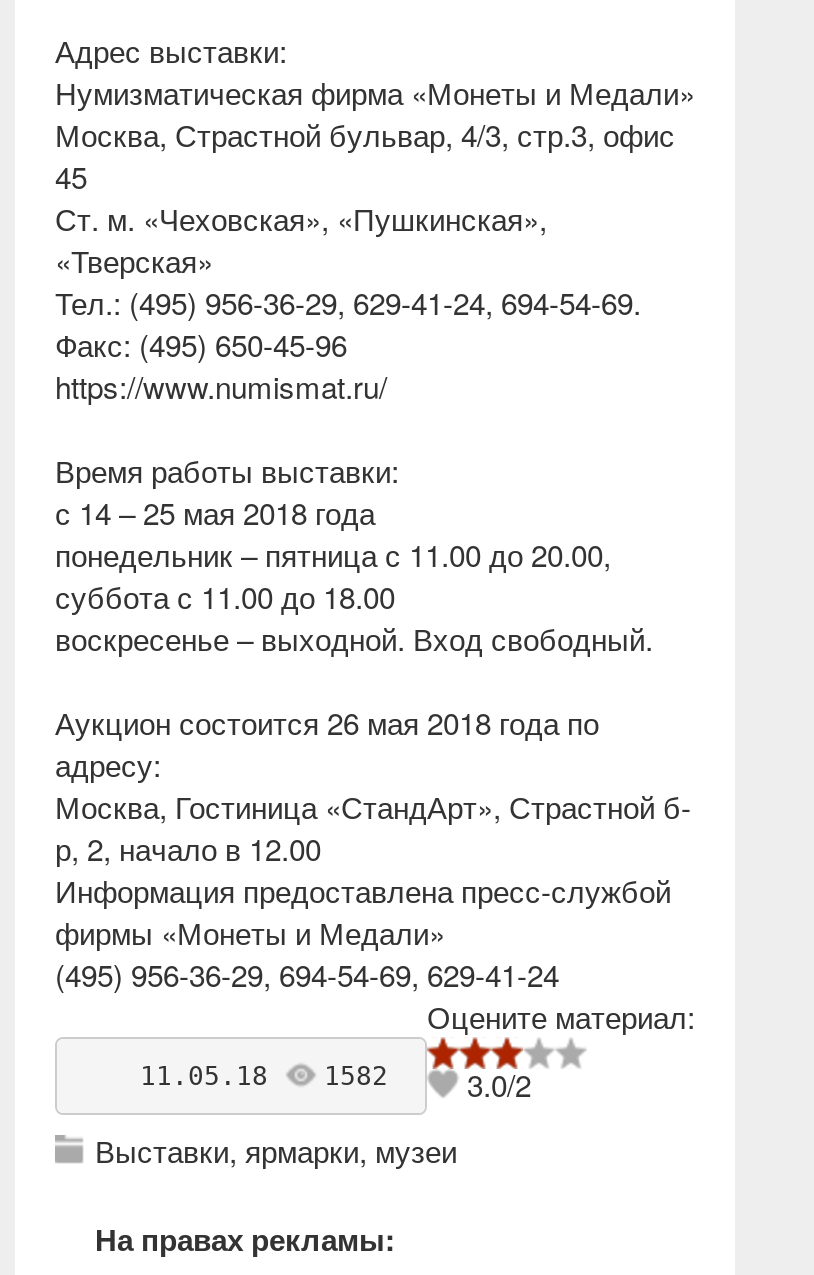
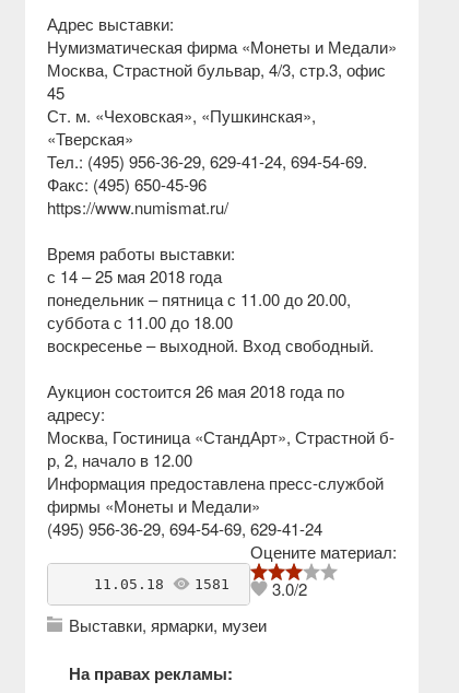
- 11.05.18 1582
+ 11.05.18 1581
